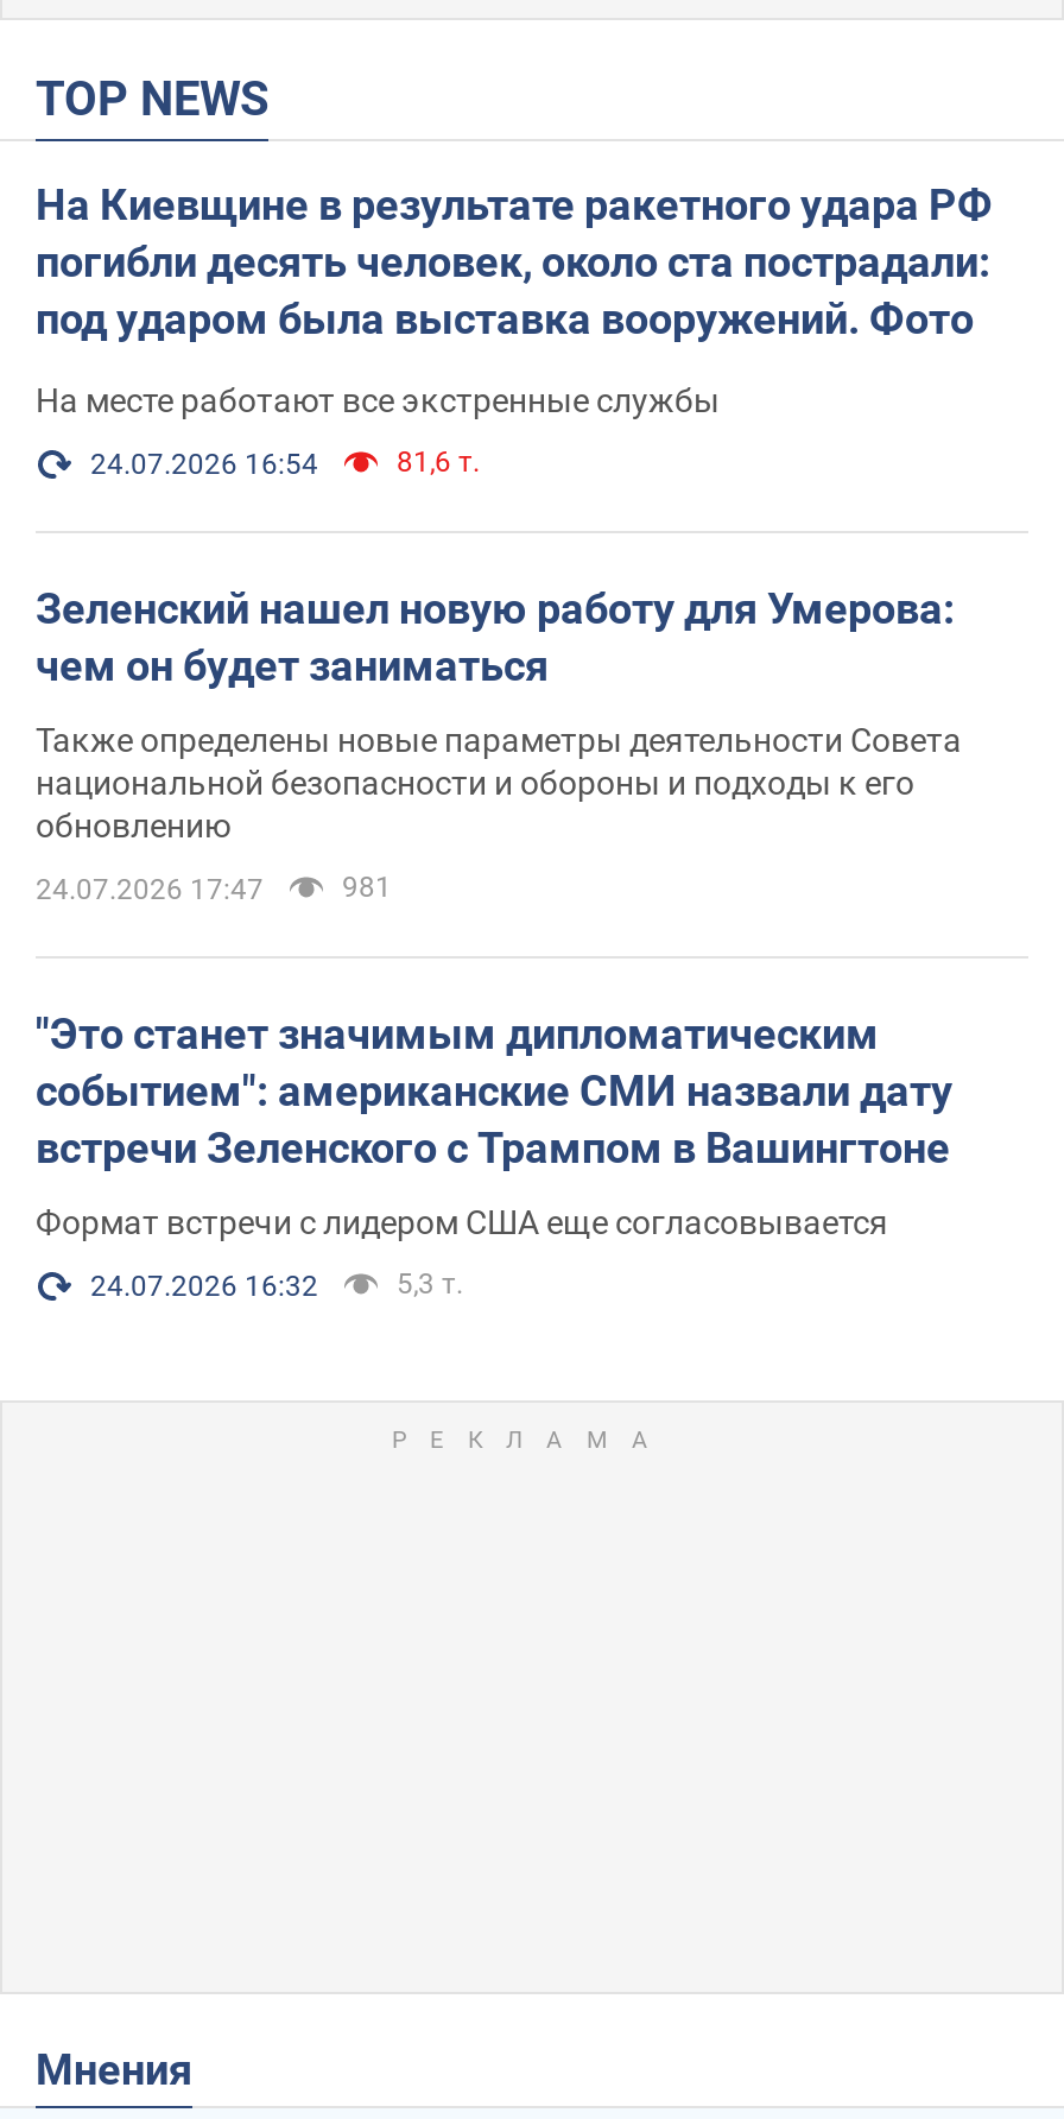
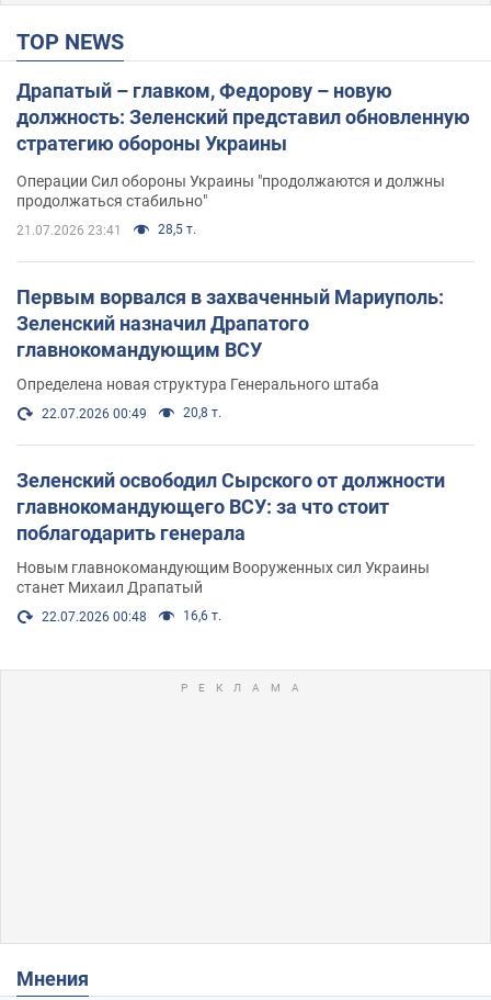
- На Киевщине в результате ракетного удара РФ
- погибли десять человек, около ста пострадали:
- под ударом была выставка вооружений. Фото
+ Драпатый – главком, Федорову – новую
+ должность: Зеленский представил обновленную
+ стратегию обороны Украины

- На месте работают все экстренные службы
+ Операции Сил обороны Украины "продолжаются и должны
+ продолжаться стабильно"

- 24.07.2026 16:54
- 81,6 т.
+ 21.07.2026 23:41
+ 28,5 т.

- Зеленский нашел новую работу для Умерова:
- чем он будет заниматься
+ Первым ворвался в захваченный Мариуполь:
+ Зеленский назначил Драпатого
+ главнокомандующим ВСУ

- Также определены новые параметры деятельности Совета
- национальной безопасности и обороны и подходы к его
- обновлению
+ Определена новая структура Генерального штаба

- 24.07.2026 17:47
- 981
+ 22.07.2026 00:49
+ 20,8 т.

- "Это станет значимым дипломатическим
- событием": американские СМИ назвали дату
- встречи Зеленского с Трампом в Вашингтоне
+ Зеленский освободил Сырского от должности
+ главнокомандующего ВСУ: за что стоит
+ поблагодарить генерала

- Формат встречи с лидером США еще согласовывается
+ Новым главнокомандующим Вооруженных сил Украины
+ станет Михаил Драпатый

- 24.07.2026 16:32
- 5,3 т.
+ 22.07.2026 00:48
+ 16,6 т.
